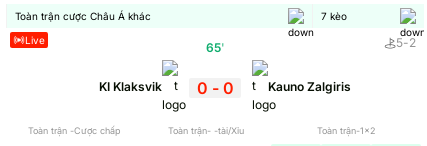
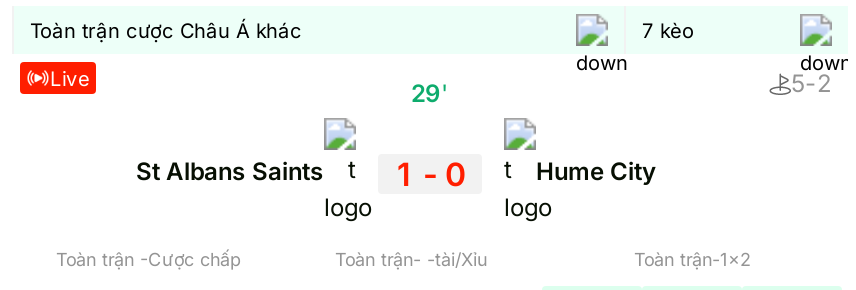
- 65'
+ 29'

- KI Klaksvik
- 0 - 0
- Kauno Zalgiris
+ St Albans Saints
+ 1 - 0
+ Hume City
